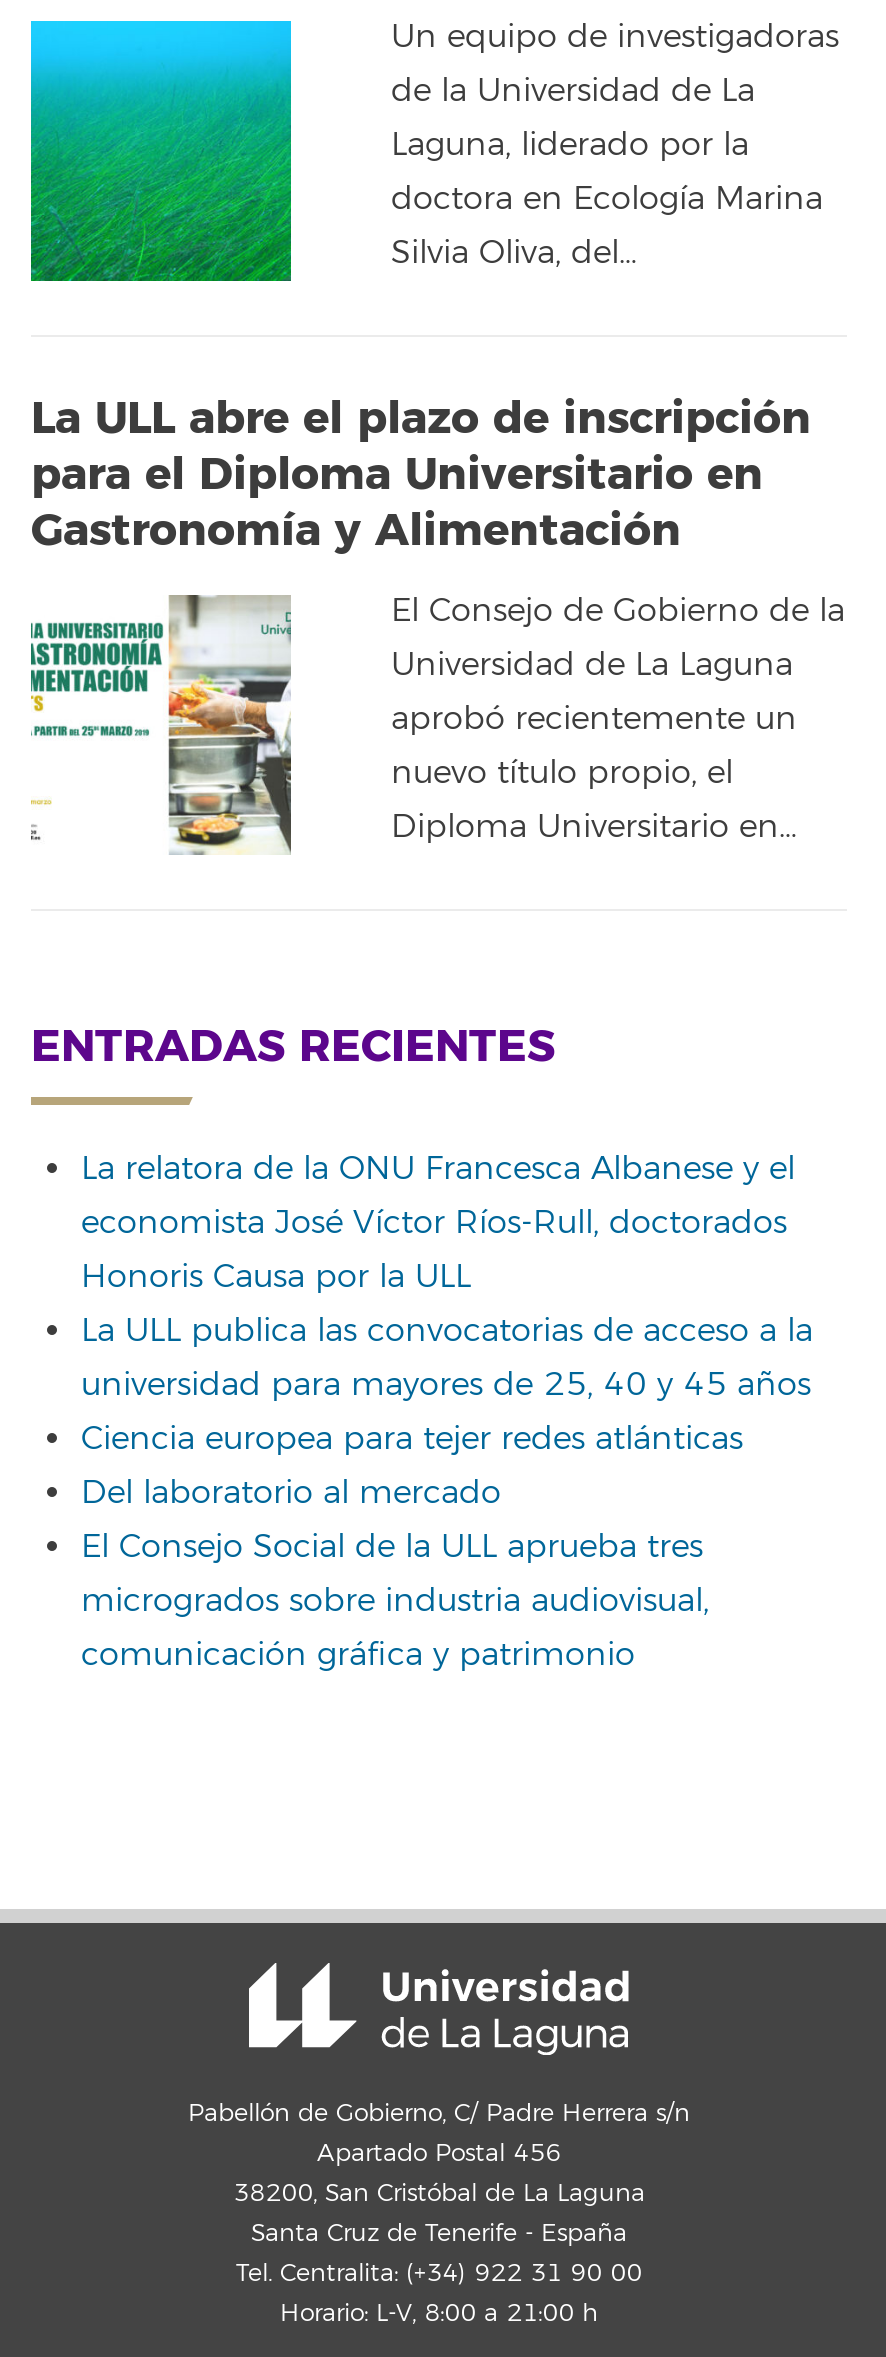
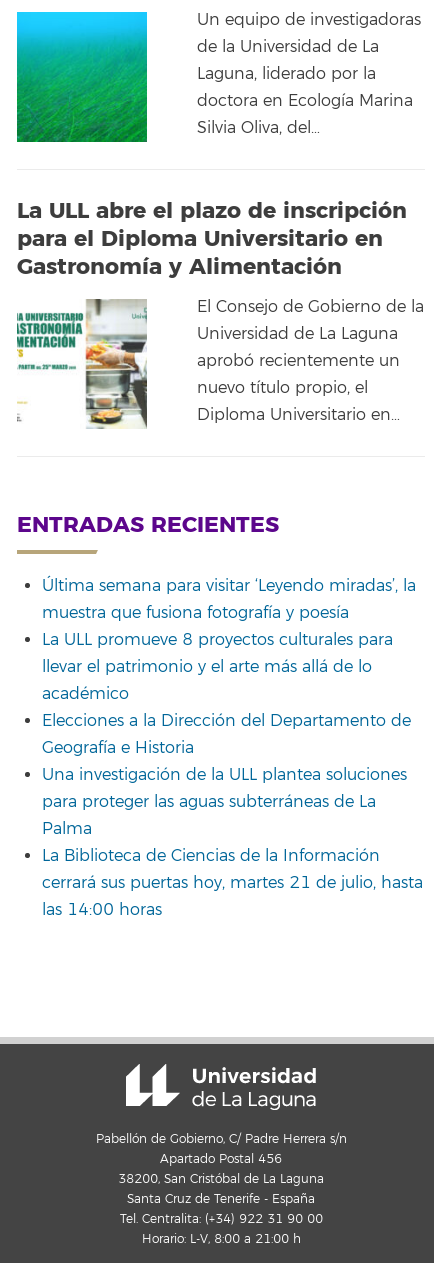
- La relatora de la ONU Francesca Albanese y el
- economista José Víctor Ríos-Rull, doctorados
- Honoris Causa por la ULL
- La ULL publica las convocatorias de acceso a la
- universidad para mayores de 25, 40 y 45 años
- Ciencia europea para tejer redes atlánticas
- Del laboratorio al mercado
- El Consejo Social de la ULL aprueba tres
- microgrados sobre industria audiovisual,
- comunicación gráfica y patrimonio
+ Última semana para visitar ‘Leyendo miradas’, la
+ muestra que fusiona fotografía y poesía
+ La ULL promueve 8 proyectos culturales para
+ llevar el patrimonio y el arte más allá de lo
+ académico
+ Elecciones a la Dirección del Departamento de
+ Geografía e Historia
+ Una investigación de la ULL plantea soluciones
+ para proteger las aguas subterráneas de La
+ Palma
+ La Biblioteca de Ciencias de la Información
+ cerrará sus puertas hoy, martes 21 de julio, hasta
+ las 14:00 horas
